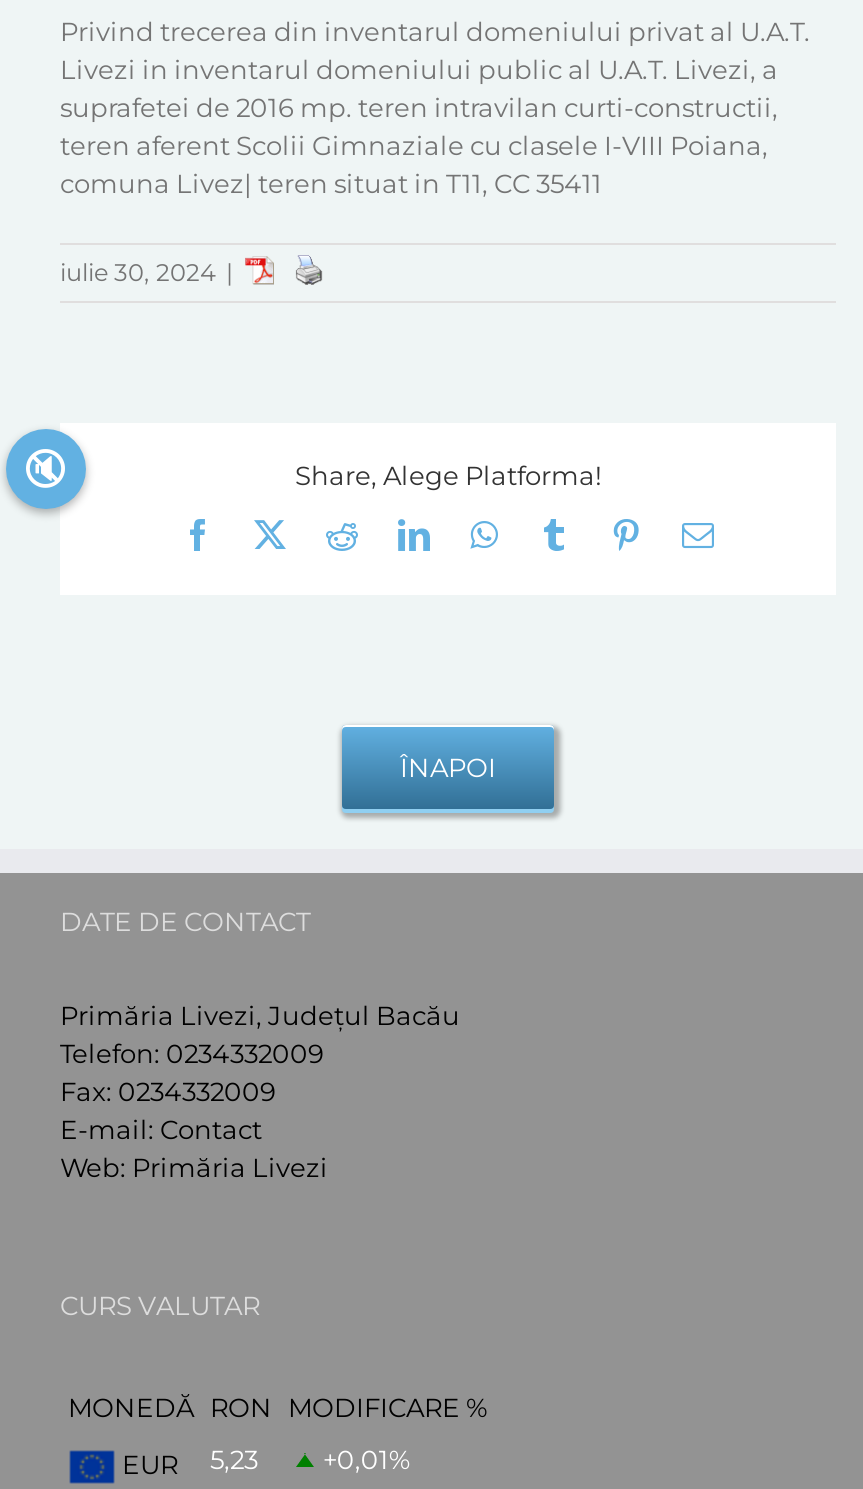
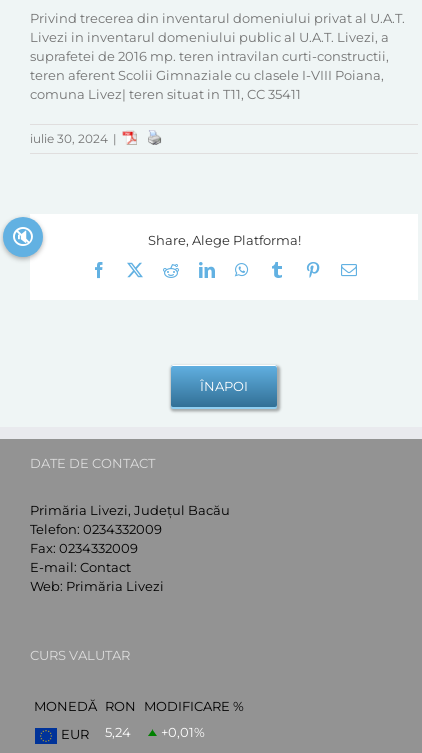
- 5,23
+ 5,24
